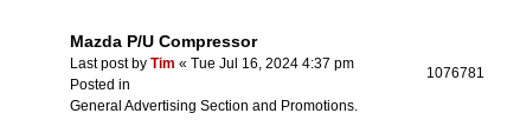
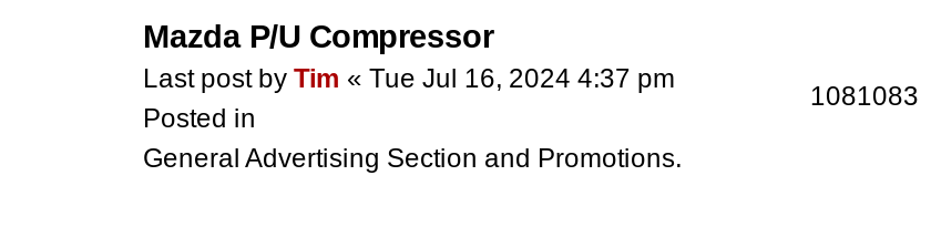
- 1076781
+ 1081083
